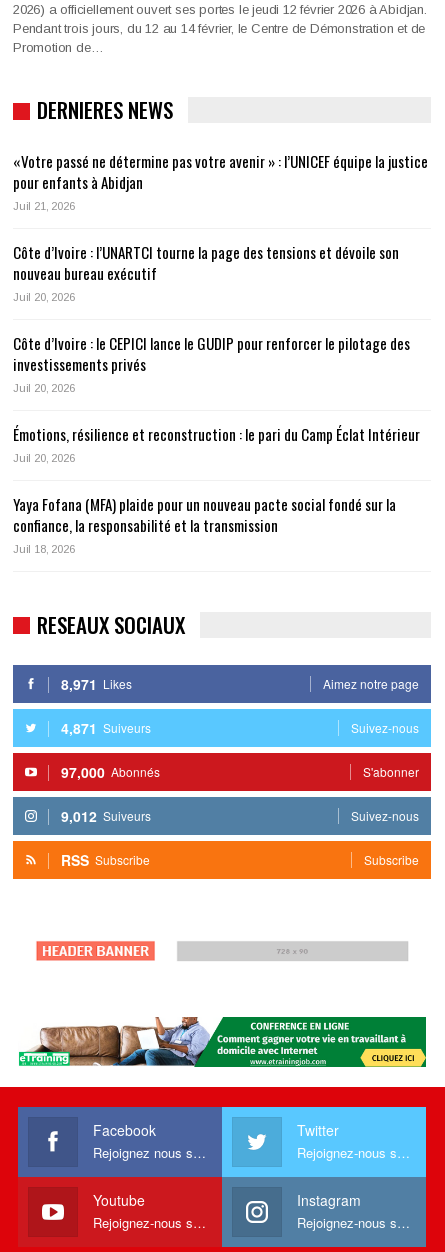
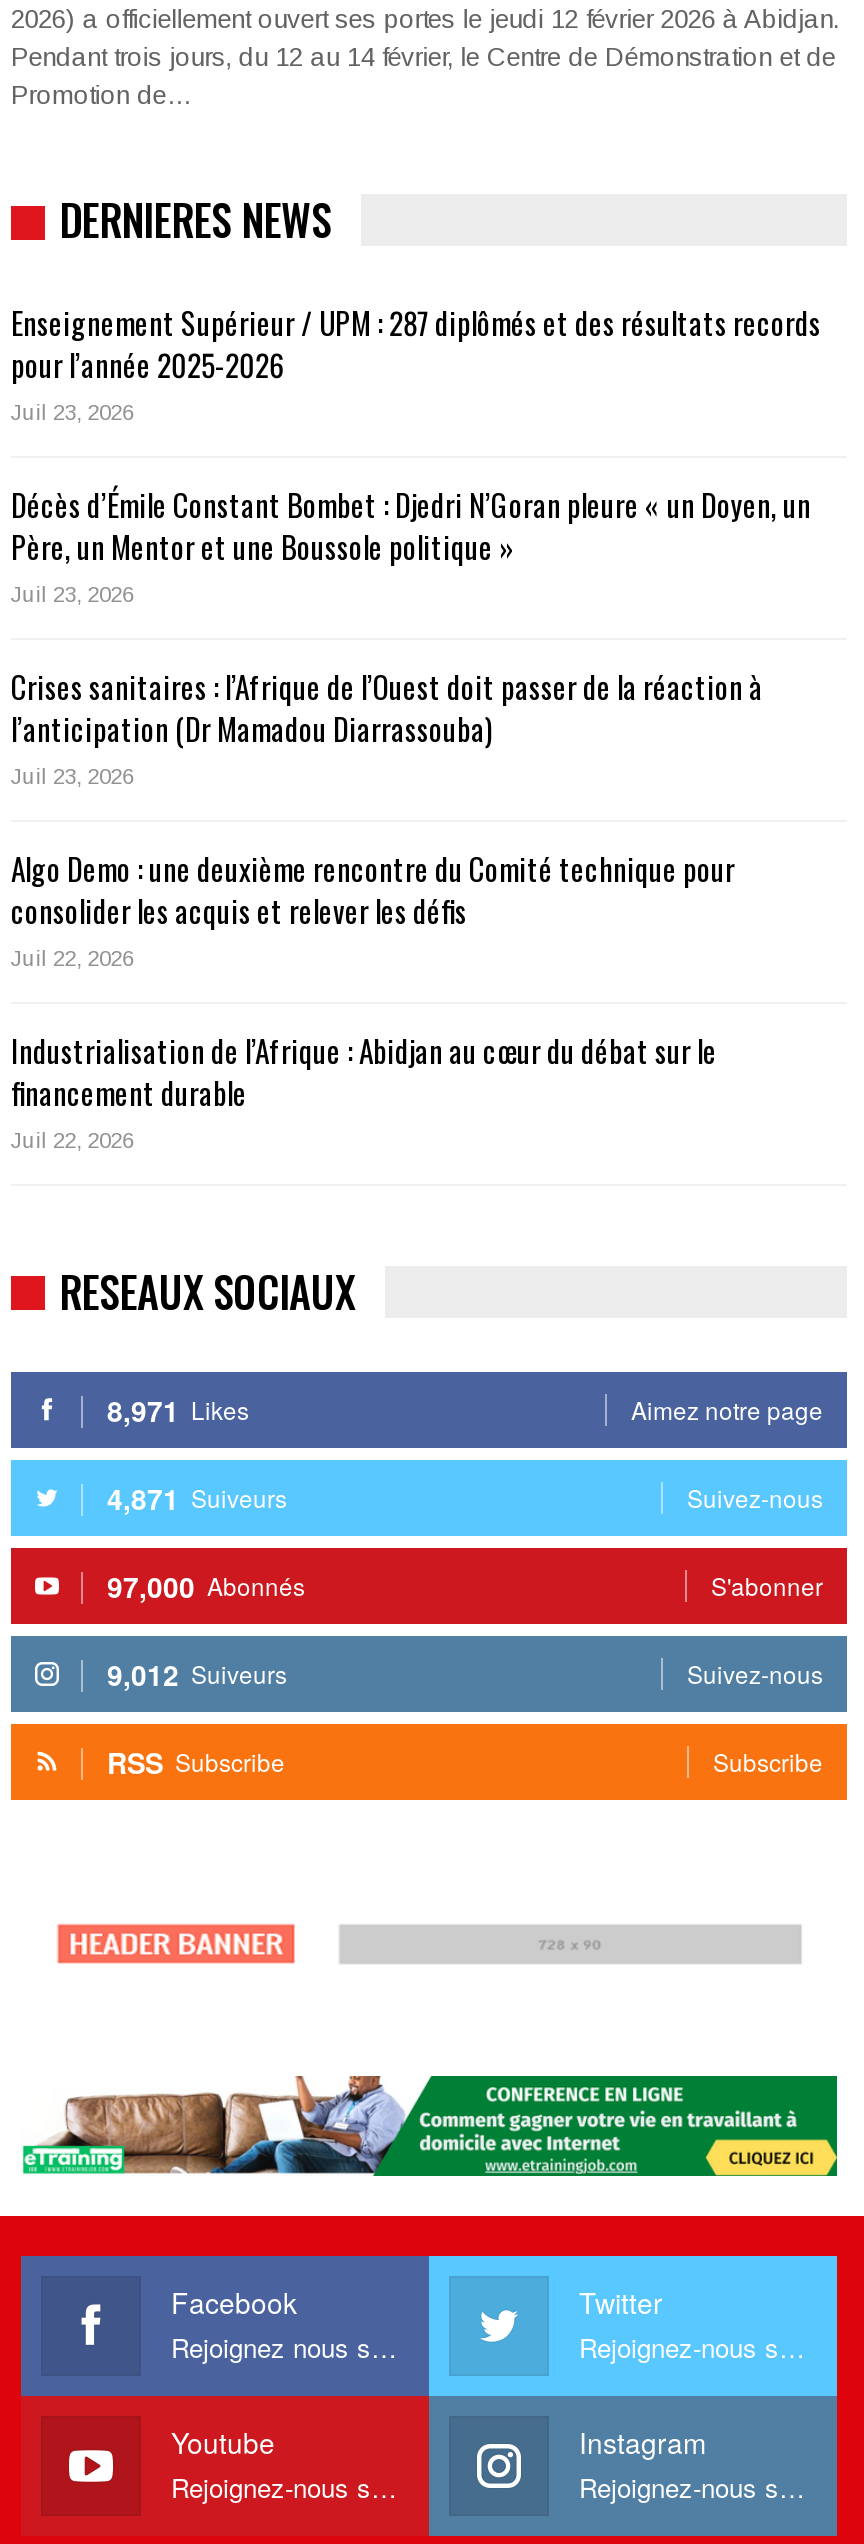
- «Votre passé ne détermine pas votre avenir » : l’UNICEF équipe la justice
- pour enfants à Abidjan
- Juil 21, 2026
+ Enseignement Supérieur / UPM : 287 diplômés et des résultats records
+ pour l’année 2025-2026
+ Juil 23, 2026

- Côte d’Ivoire : l’UNARTCI tourne la page des tensions et dévoile son
- nouveau bureau exécutif
- Juil 20, 2026
+ Décès d’Émile Constant Bombet : Djedri N’Goran pleure « un Doyen, un
+ Père, un Mentor et une Boussole politique »
+ Juil 23, 2026

- Côte d’Ivoire : le CEPICI lance le GUDIP pour renforcer le pilotage des
- investissements privés
- Juil 20, 2026
+ Crises sanitaires : l’Afrique de l’Ouest doit passer de la réaction à
+ l’anticipation (Dr Mamadou Diarrassouba)
+ Juil 23, 2026

- Émotions, résilience et reconstruction : le pari du Camp Éclat Intérieur
- Juil 20, 2026
+ Algo Demo : une deuxième rencontre du Comité technique pour
+ consolider les acquis et relever les défis
+ Juil 22, 2026

- Yaya Fofana (MFA) plaide pour un nouveau pacte social fondé sur la
- confiance, la responsabilité et la transmission
- Juil 18, 2026
+ Industrialisation de l’Afrique : Abidjan au cœur du débat sur le
+ financement durable
+ Juil 22, 2026
